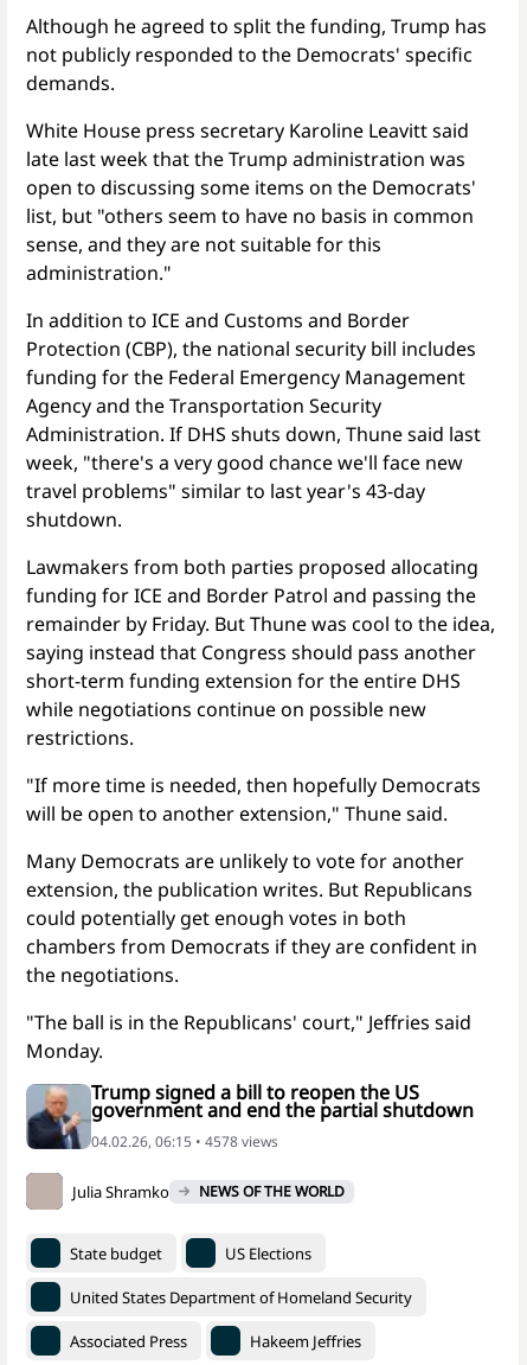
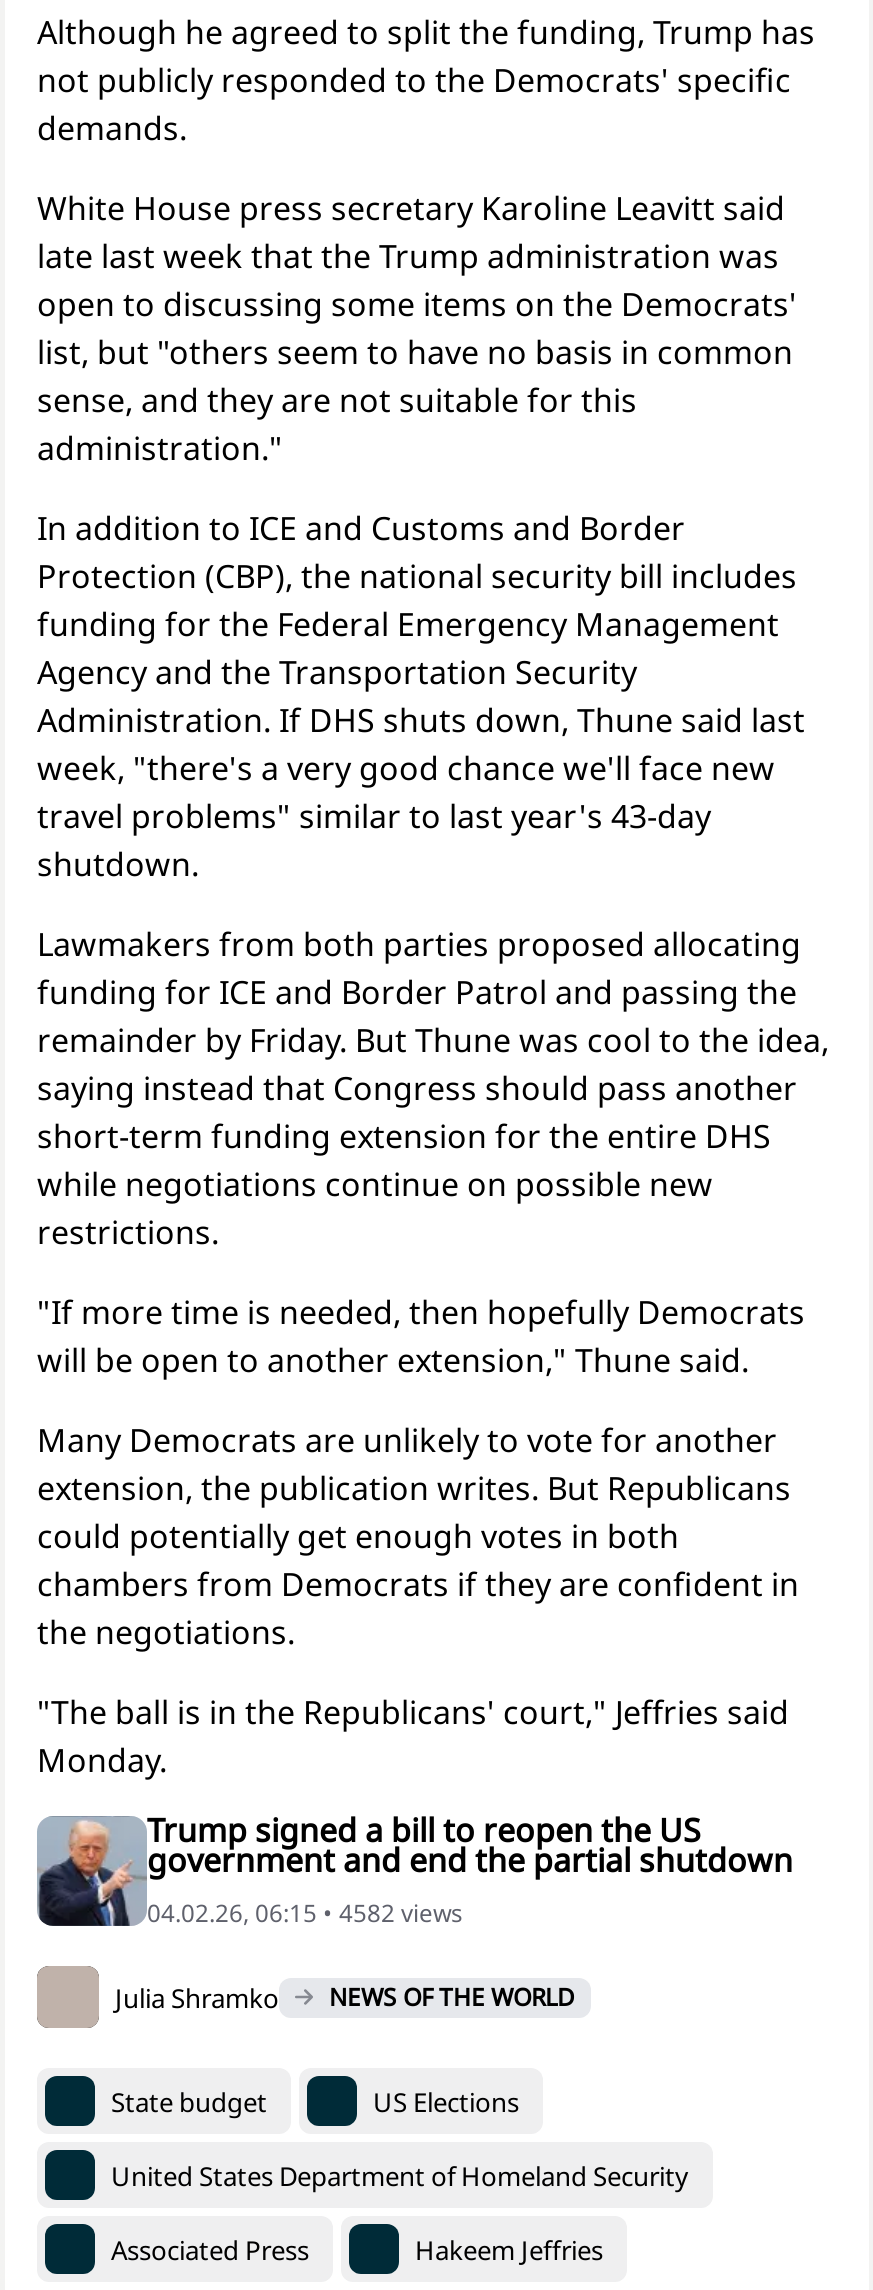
- 04.02.26, 06:15 • 4578 views
+ 04.02.26, 06:15 • 4582 views
